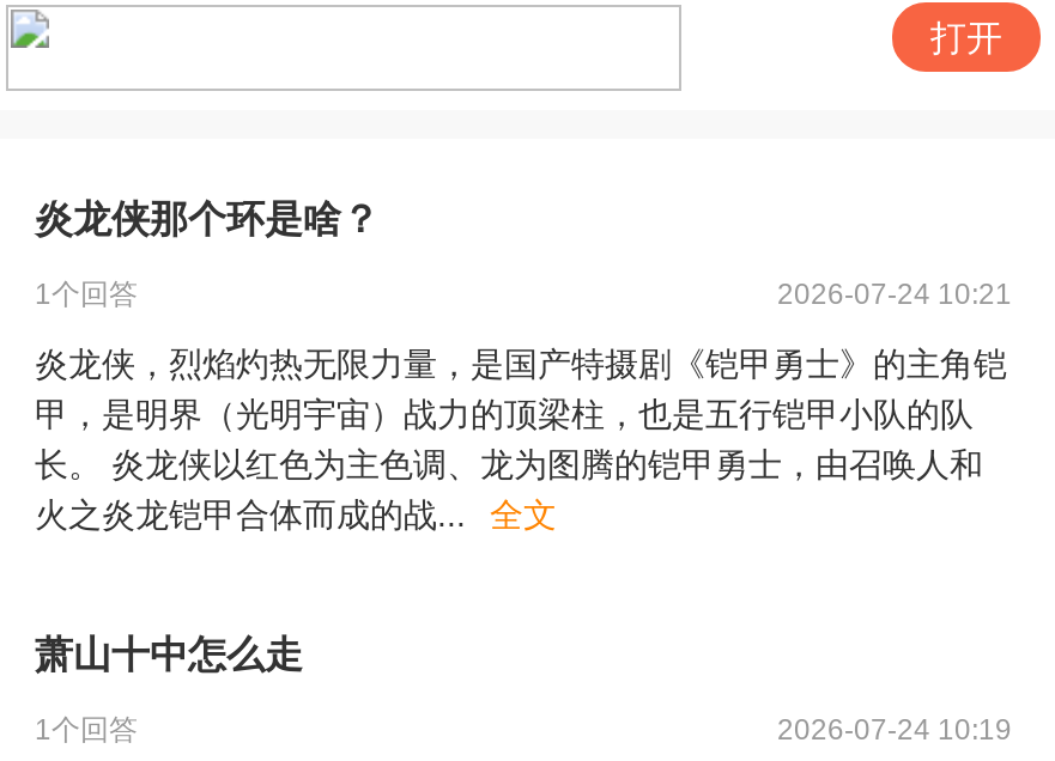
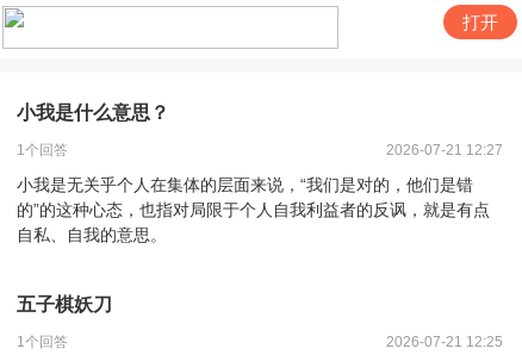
- 炎龙侠那个环是啥？
+ 小我是什么意思？

- 2026-07-24 10:21
+ 2026-07-21 12:27

- 炎龙侠，烈焰灼热无限力量，是国产特摄剧《铠甲勇士》的主角铠
- 甲，是明界（光明宇宙）战力的顶梁柱，也是五行铠甲小队的队
- 长。 炎龙侠以红色为主色调、龙为图腾的铠甲勇士，由召唤人和
- 火之炎龙铠甲合体而成的战...
- 全文
+ 小我是无关乎个人在集体的层面来说，“我们是对的，他们是错
+ 的”的这种心态，也指对局限于个人自我利益者的反讽，就是有点
+ 自私、自我的意思。

- 萧山十中怎么走
+ 五子棋妖刀

- 2026-07-24 10:19
+ 2026-07-21 12:25
